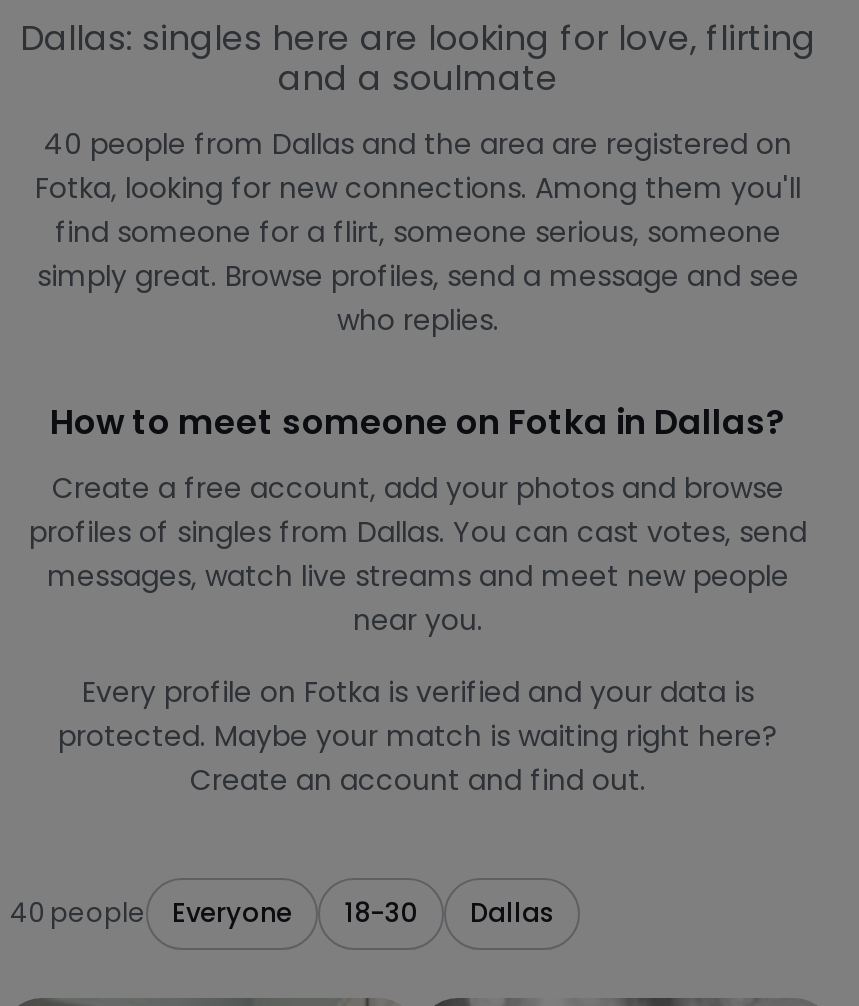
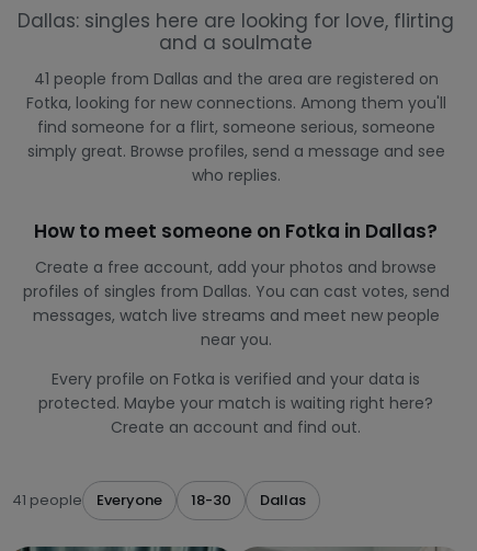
- 40 people from Dallas and the area are registered on
+ 41 people from Dallas and the area are registered on

- 40 people Everyone 18-30 Dallas
+ 41 people Everyone 18-30 Dallas
